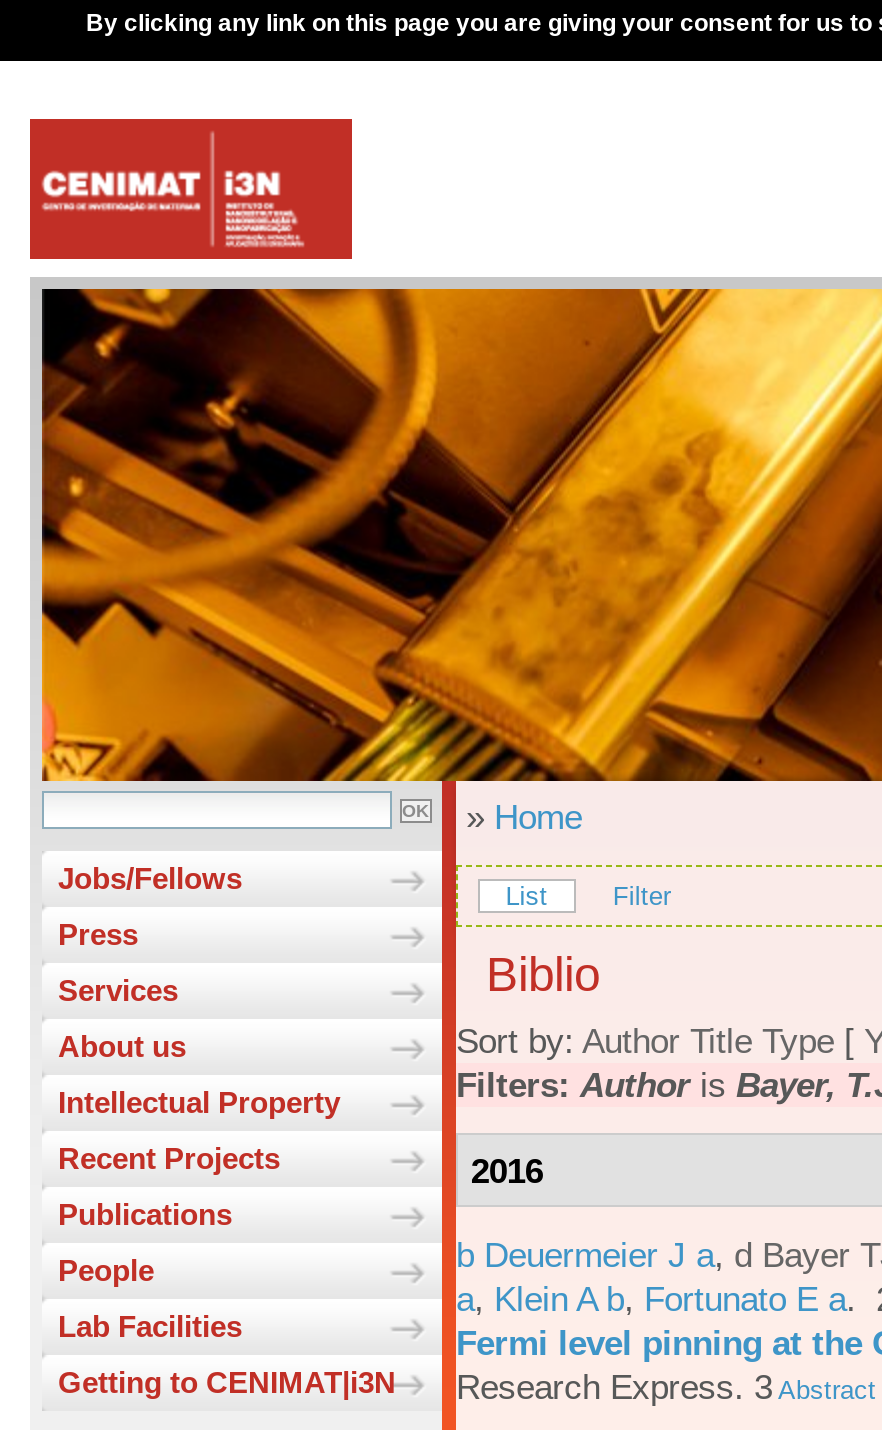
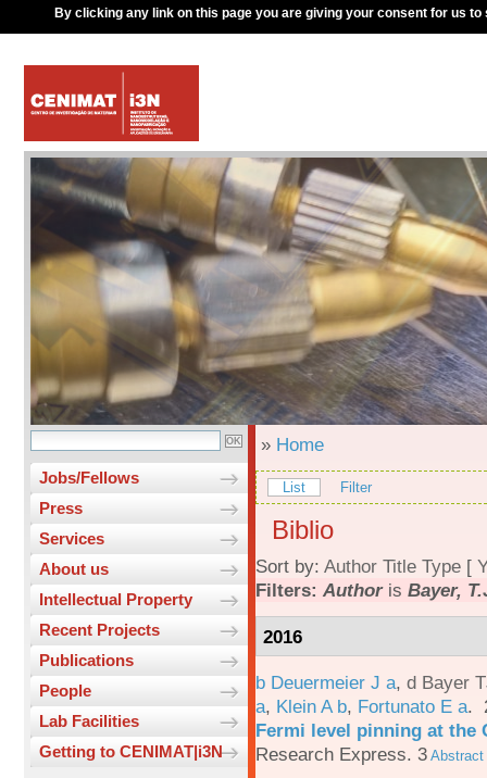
- [image]
+ [image]
